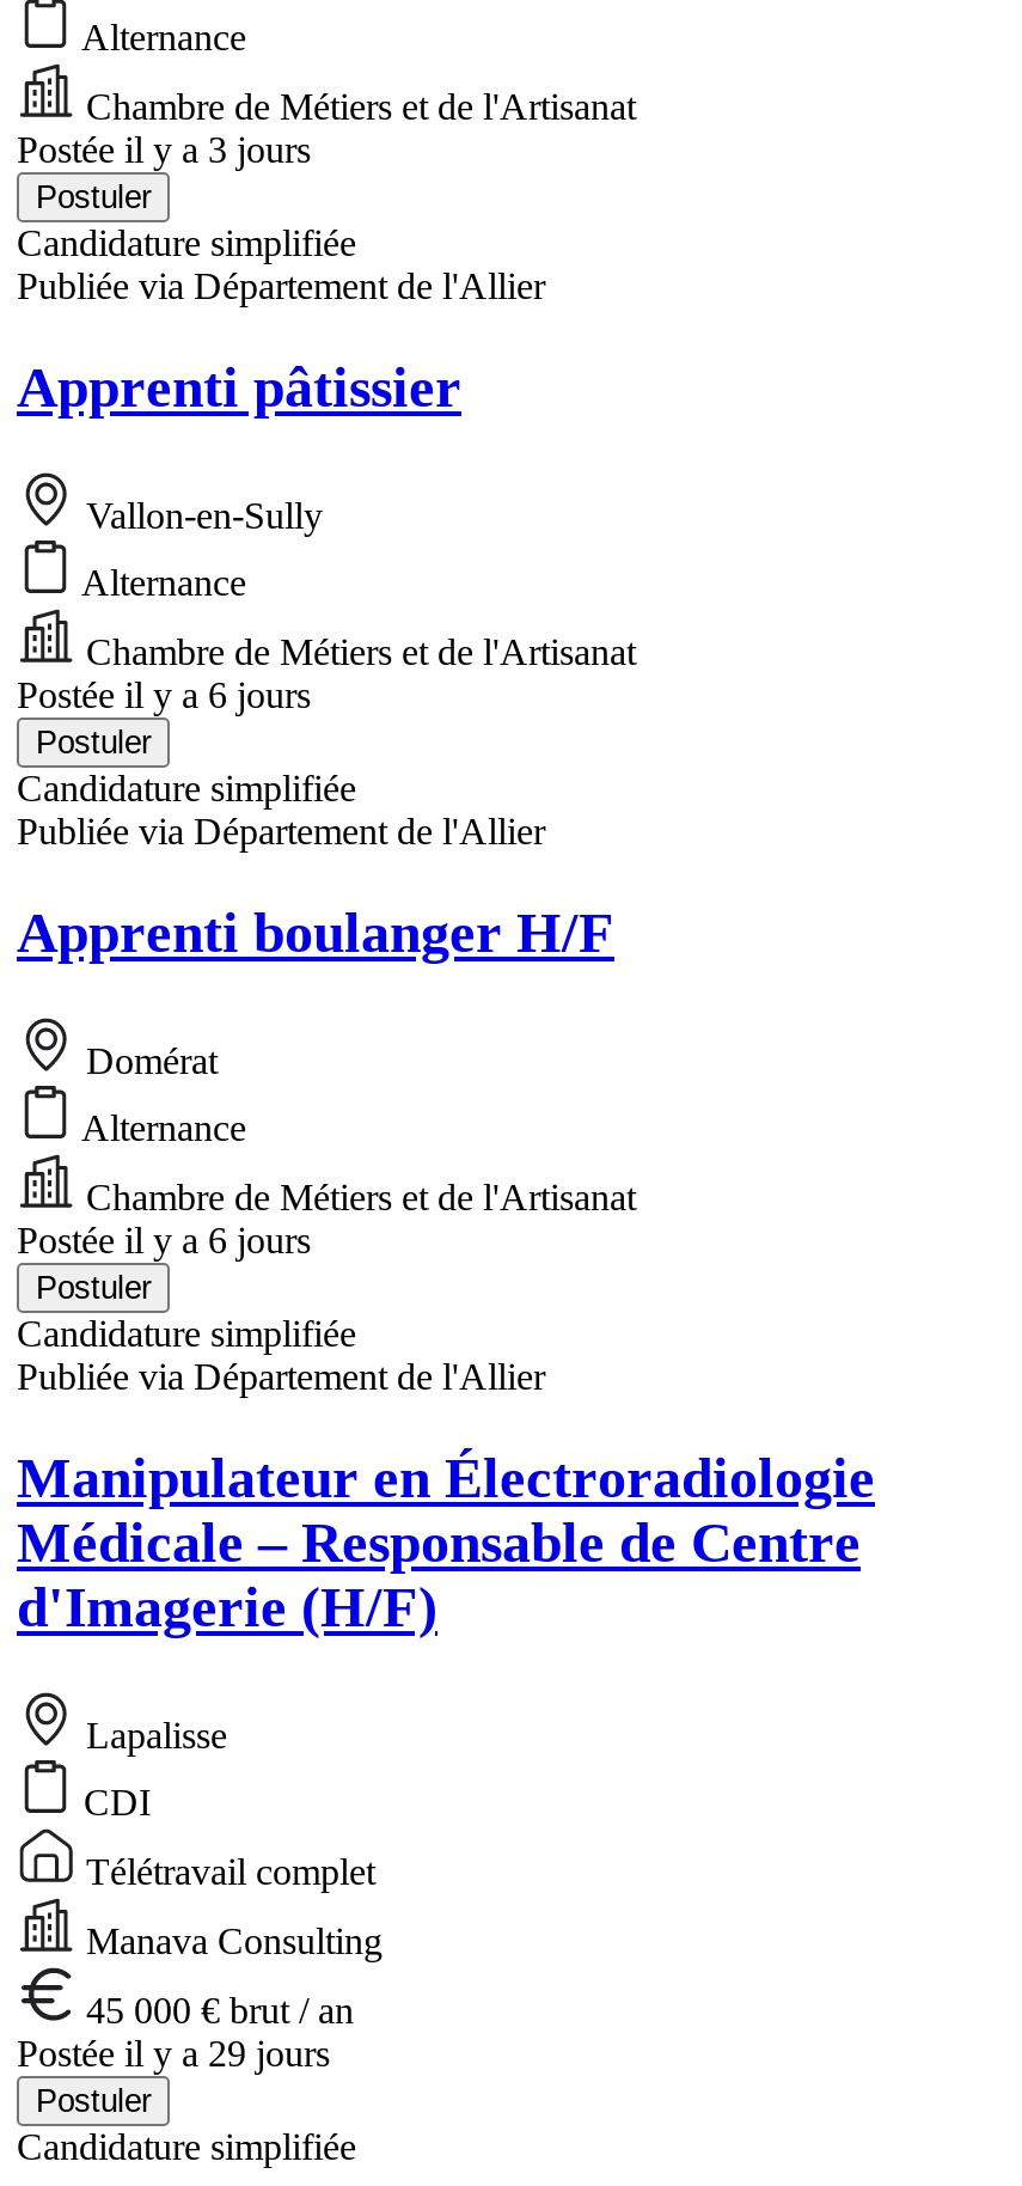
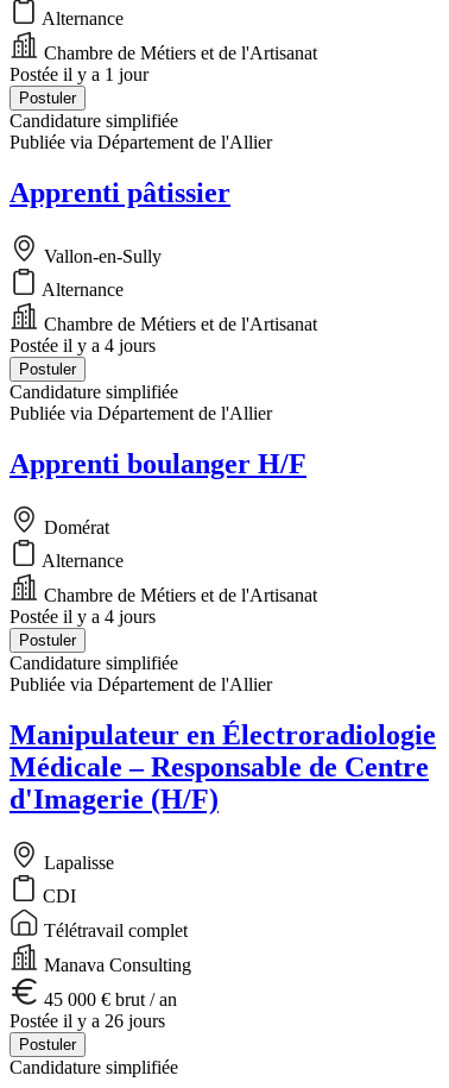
- Postée il y a 3 jours
+ Postée il y a 1 jour

- Postée il y a 6 jours
+ Postée il y a 4 jours

- Postée il y a 6 jours
+ Postée il y a 4 jours

- Postée il y a 29 jours
+ Postée il y a 26 jours
